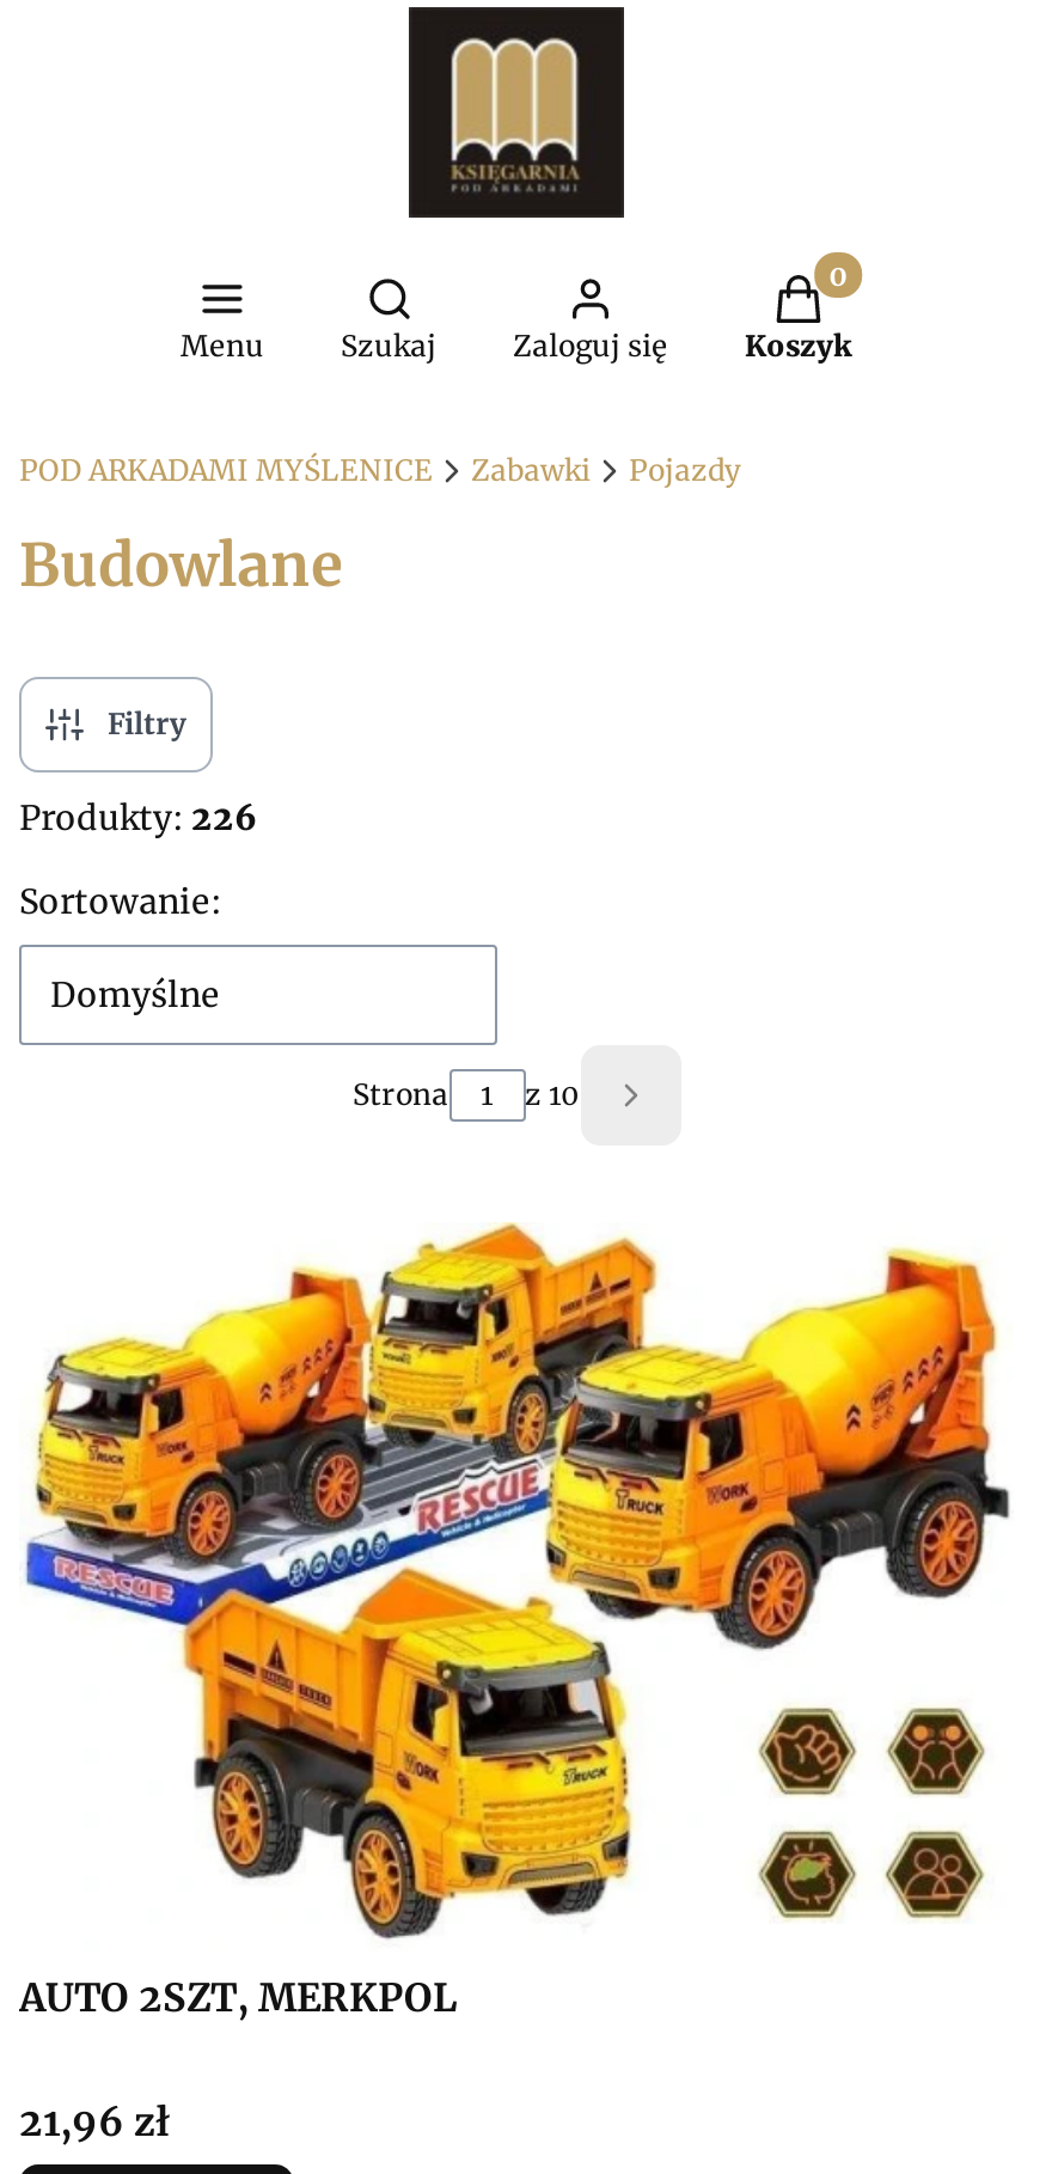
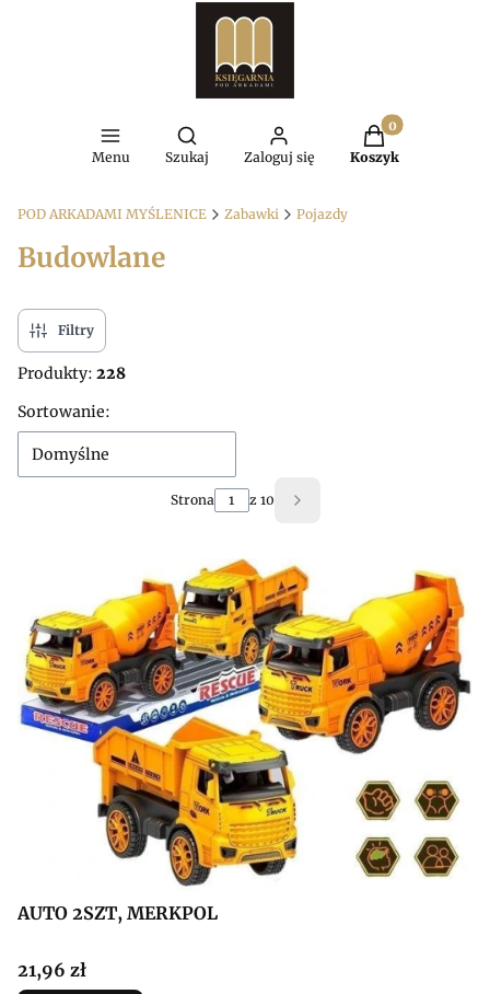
- Produkty: 226
+ Produkty: 228
